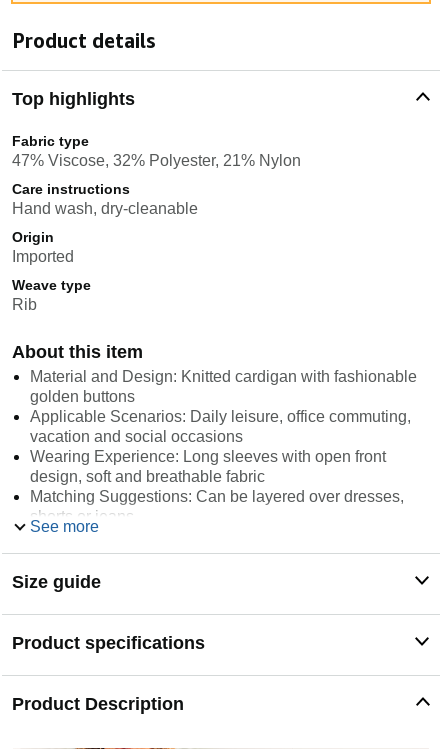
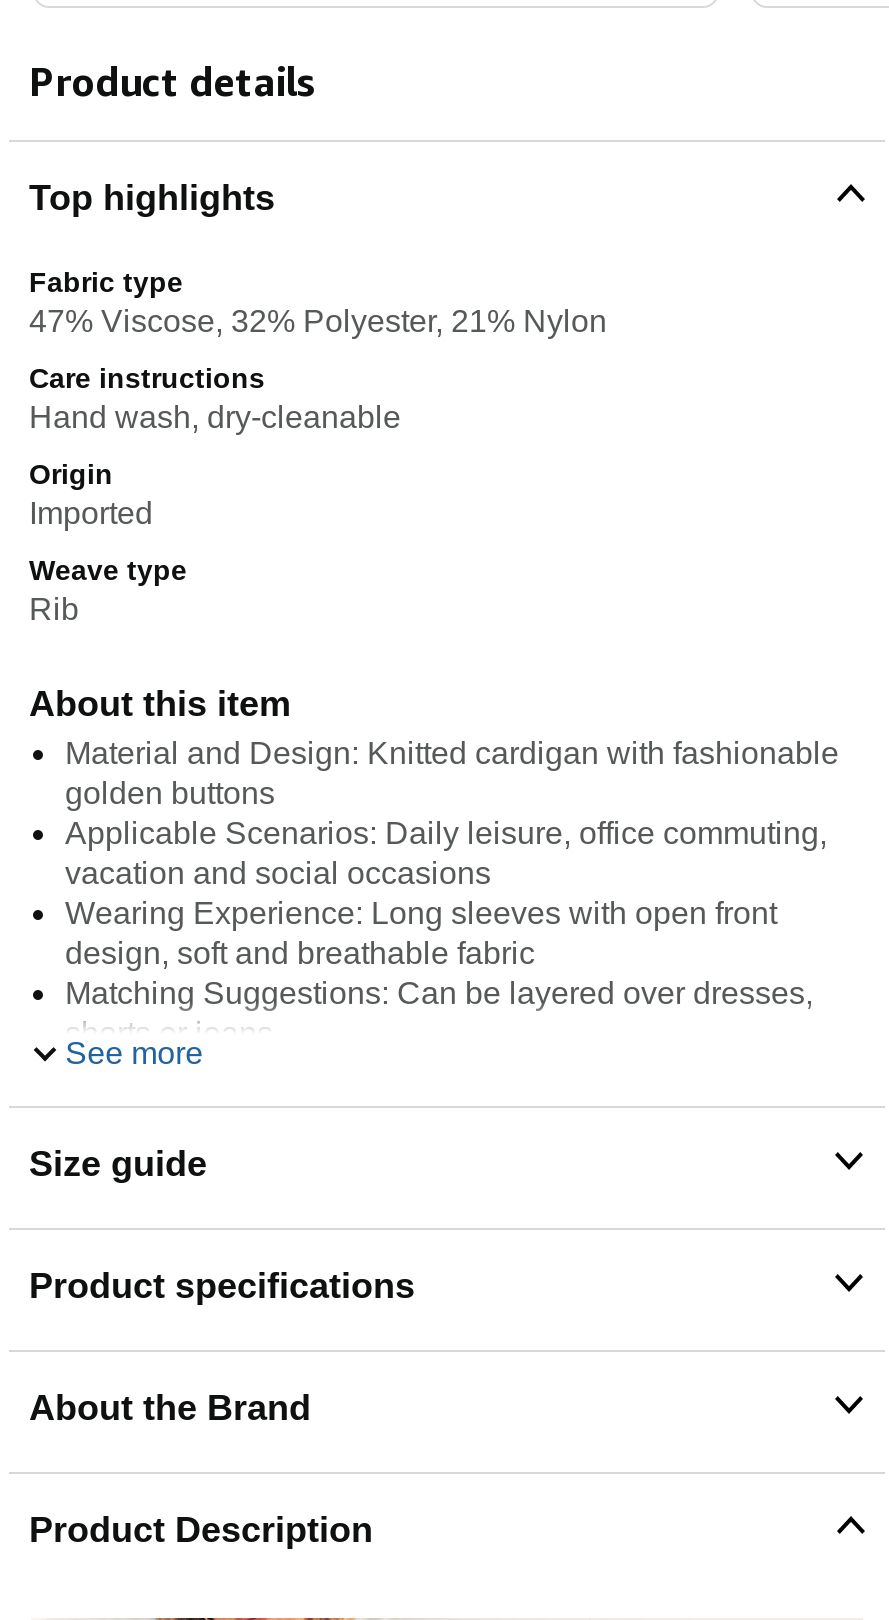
+ About the Brand
